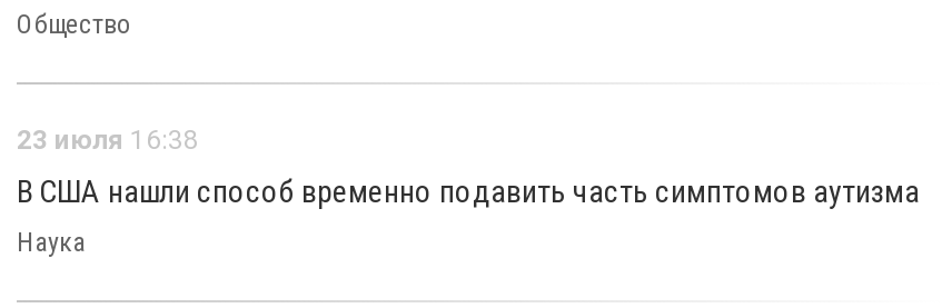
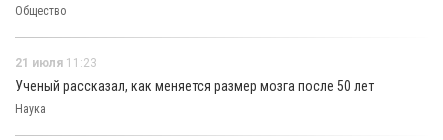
- 23 июля 16:38
+ 21 июля 11:23

- В США нашли способ временно подавить часть симптомов аутизма
+ Ученый рассказал, как меняется размер мозга после 50 лет
